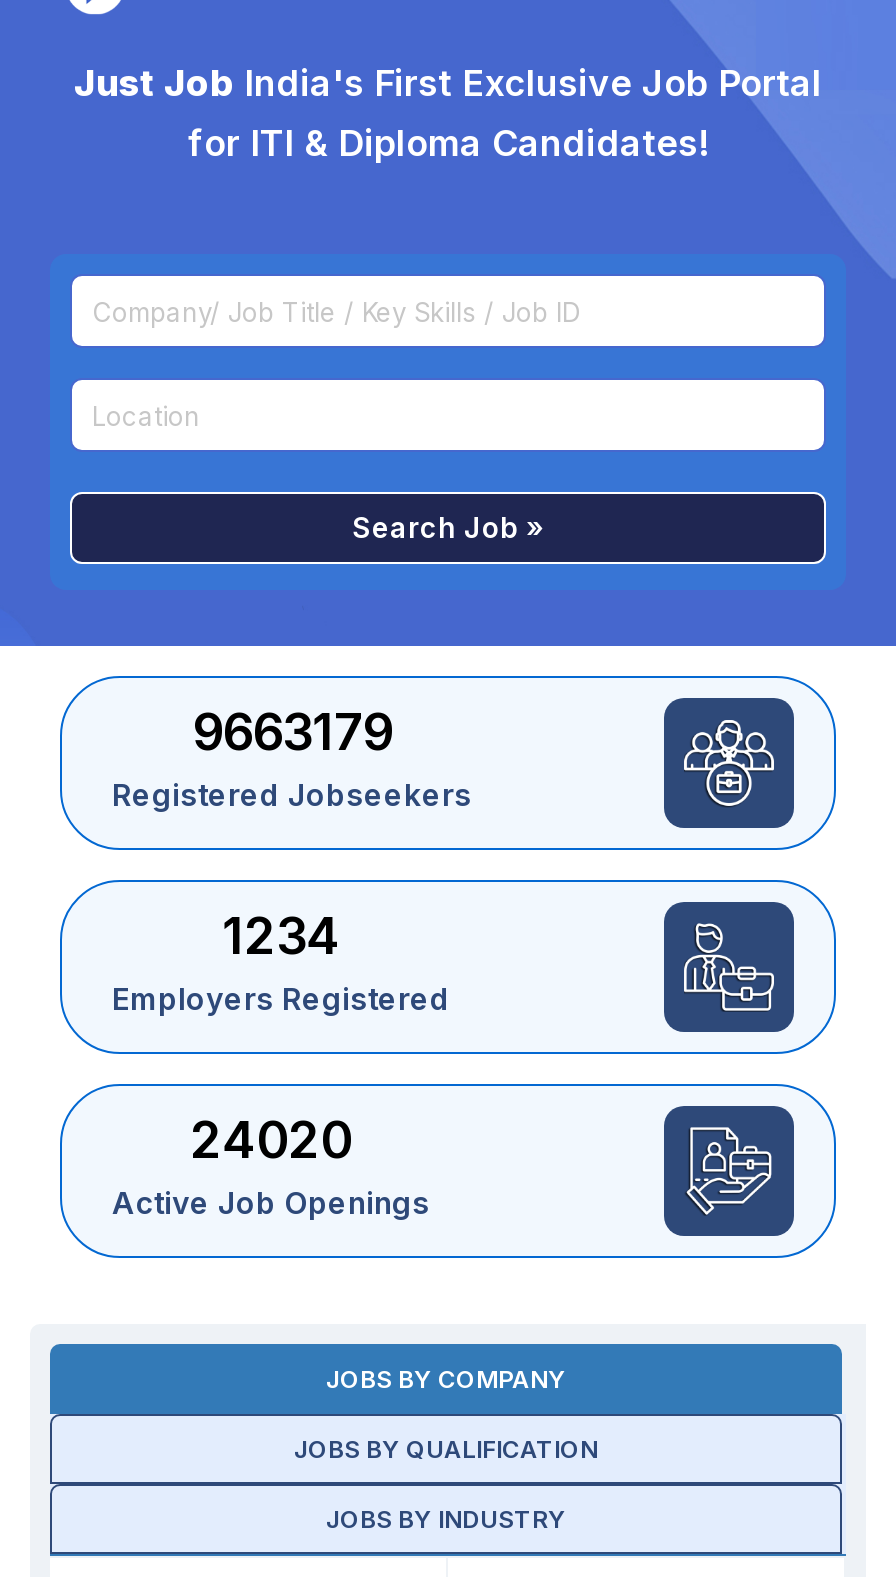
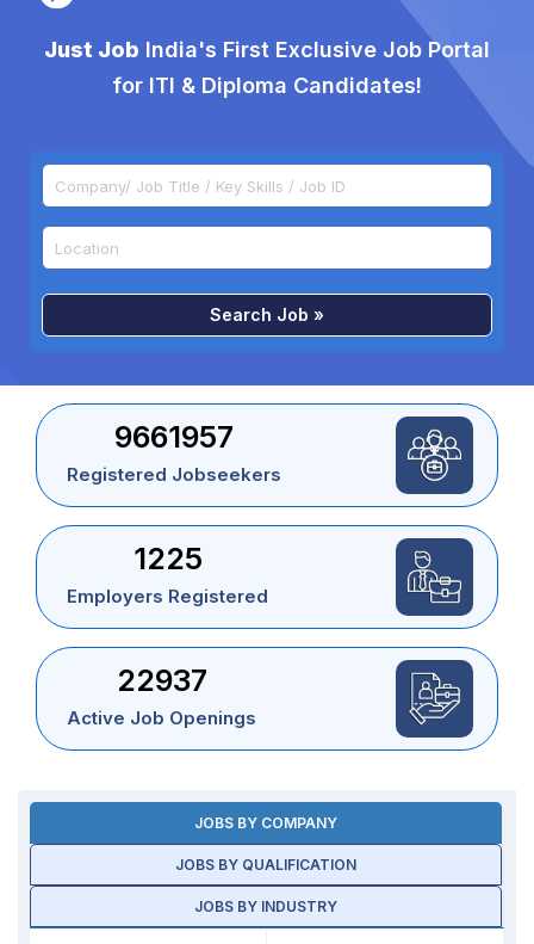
- 9663179
+ 9661957

- 1234
+ 1225

- 24020
+ 22937
